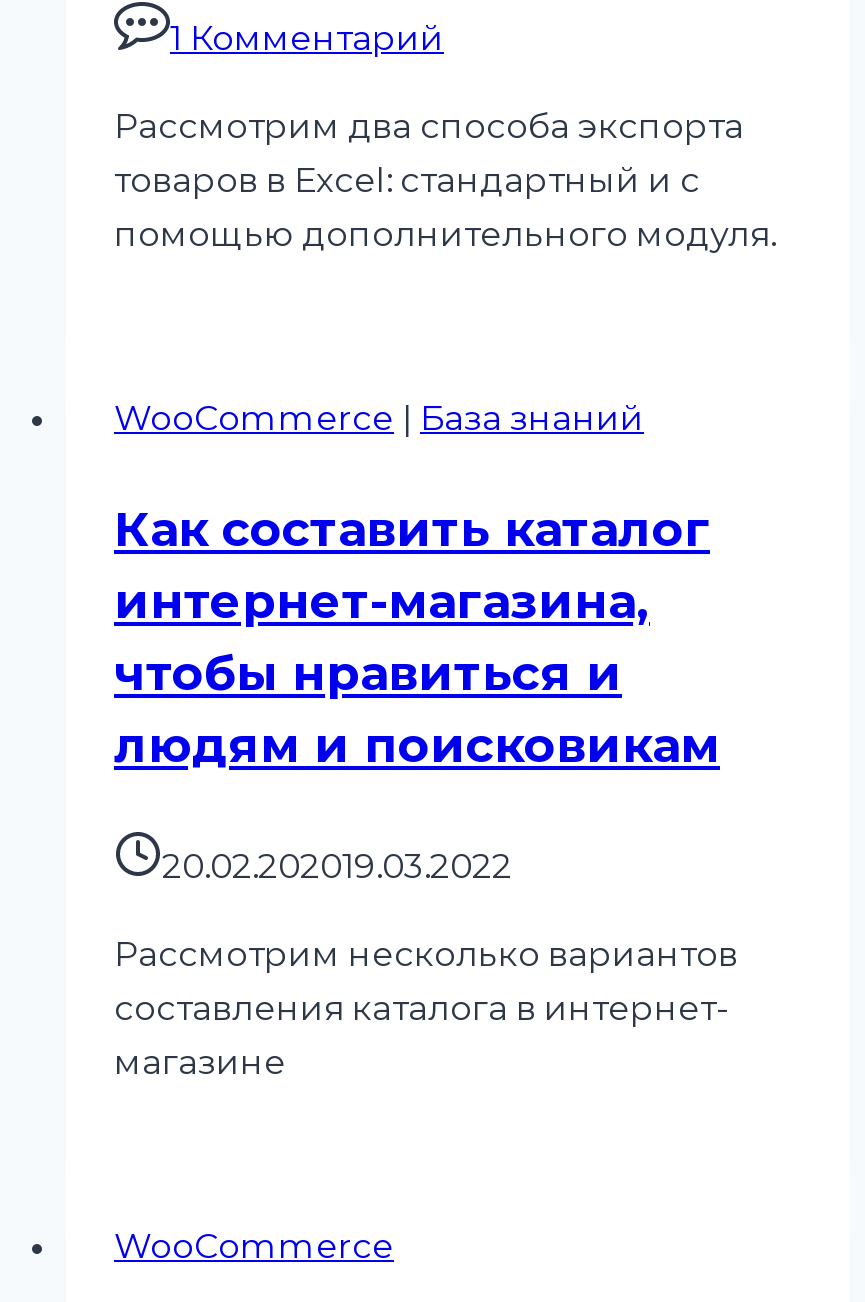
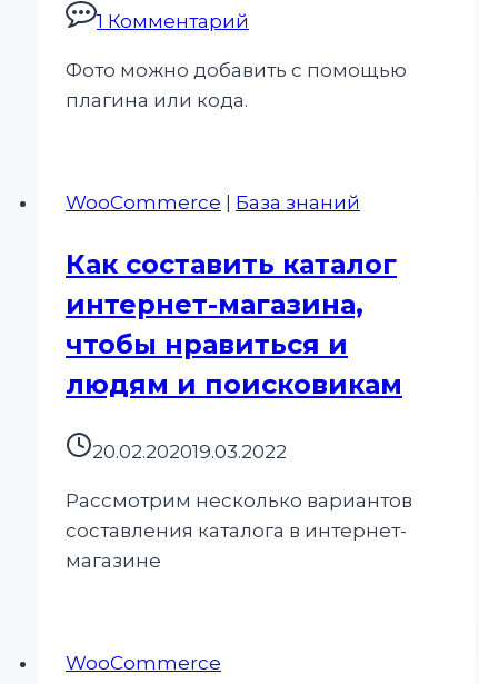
- Рассмотрим два способа экспорта
- товаров в Excel: стандартный и с
- помощью дополнительного модуля.
+ Фото можно добавить с помощью
+ плагина или кода.
